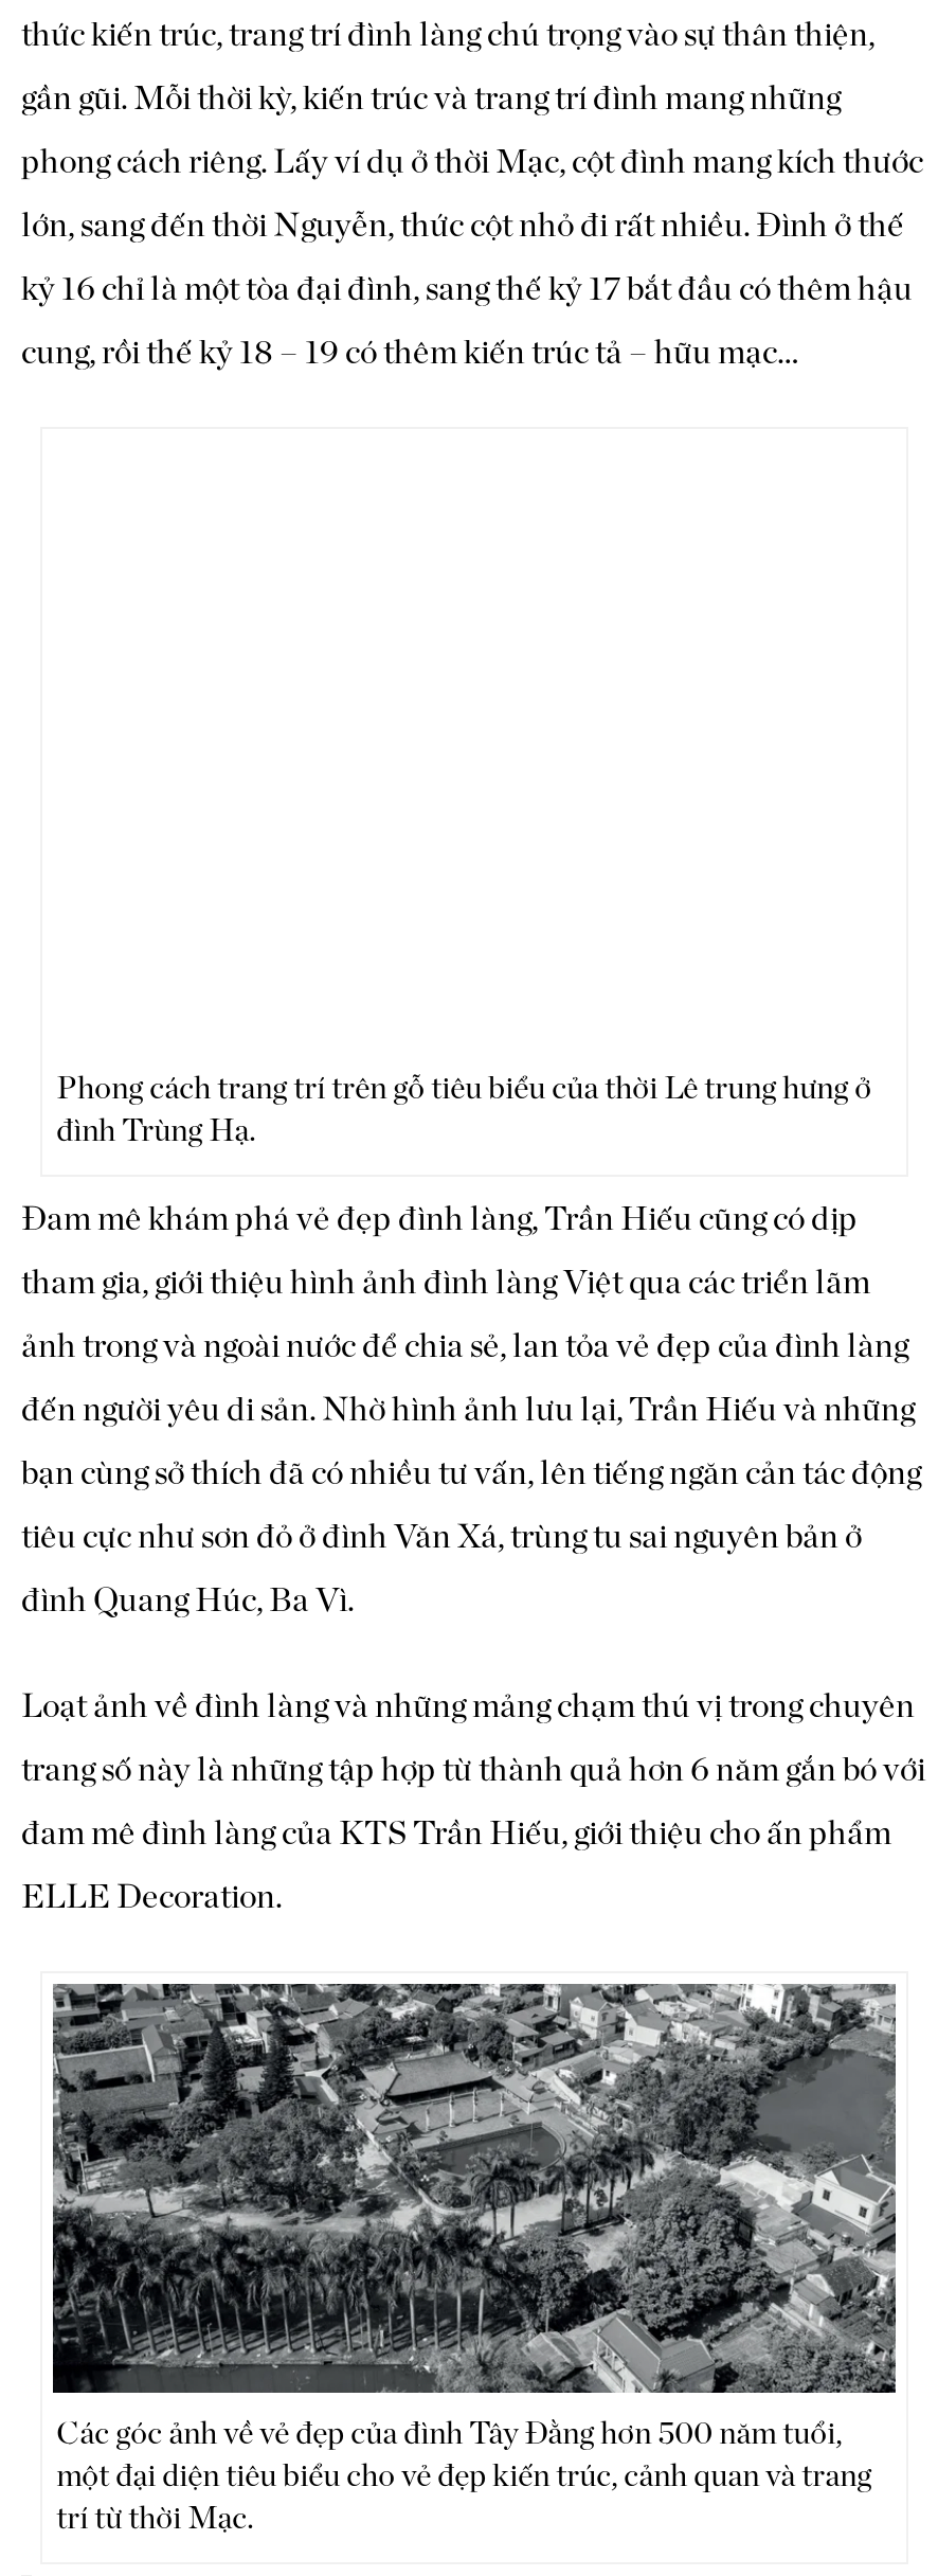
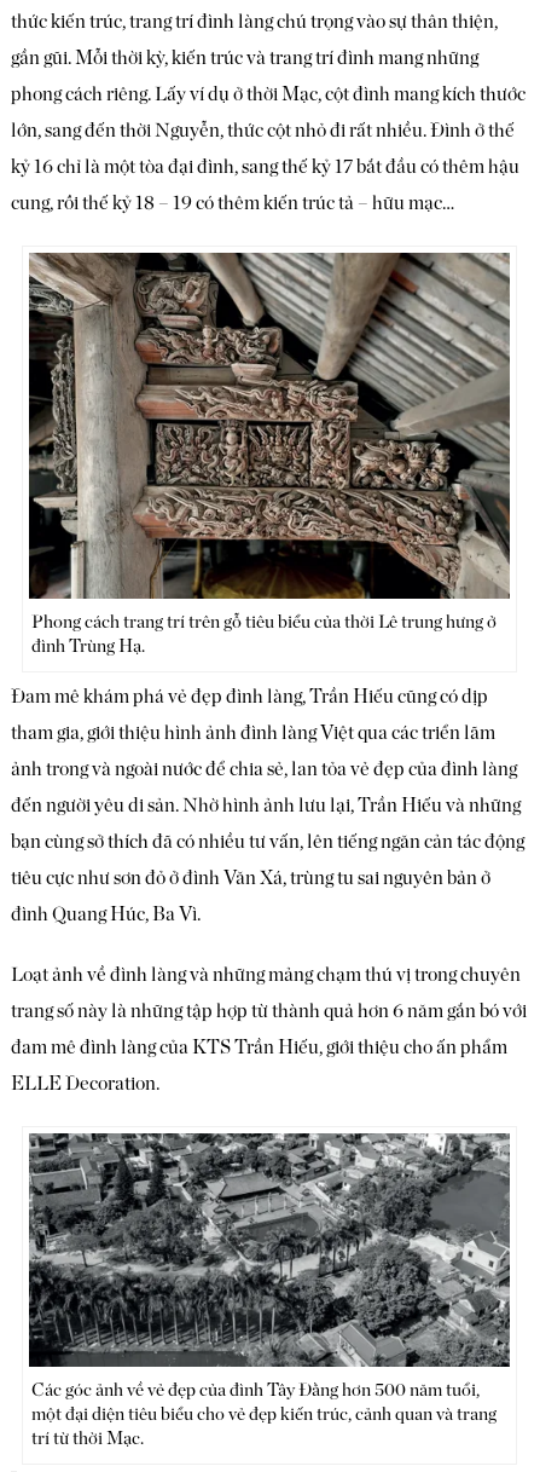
+ [image]
